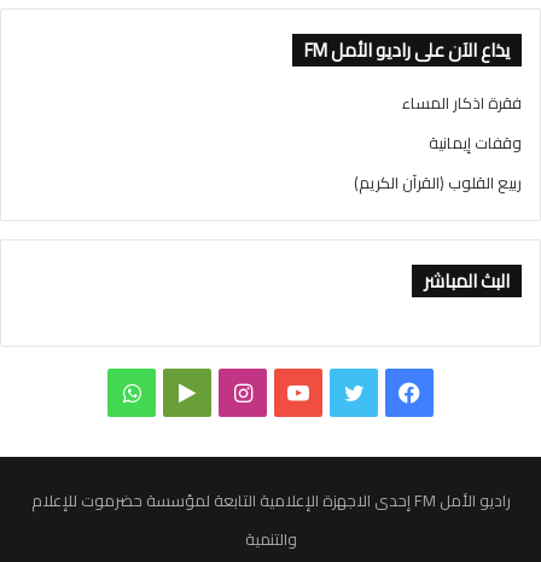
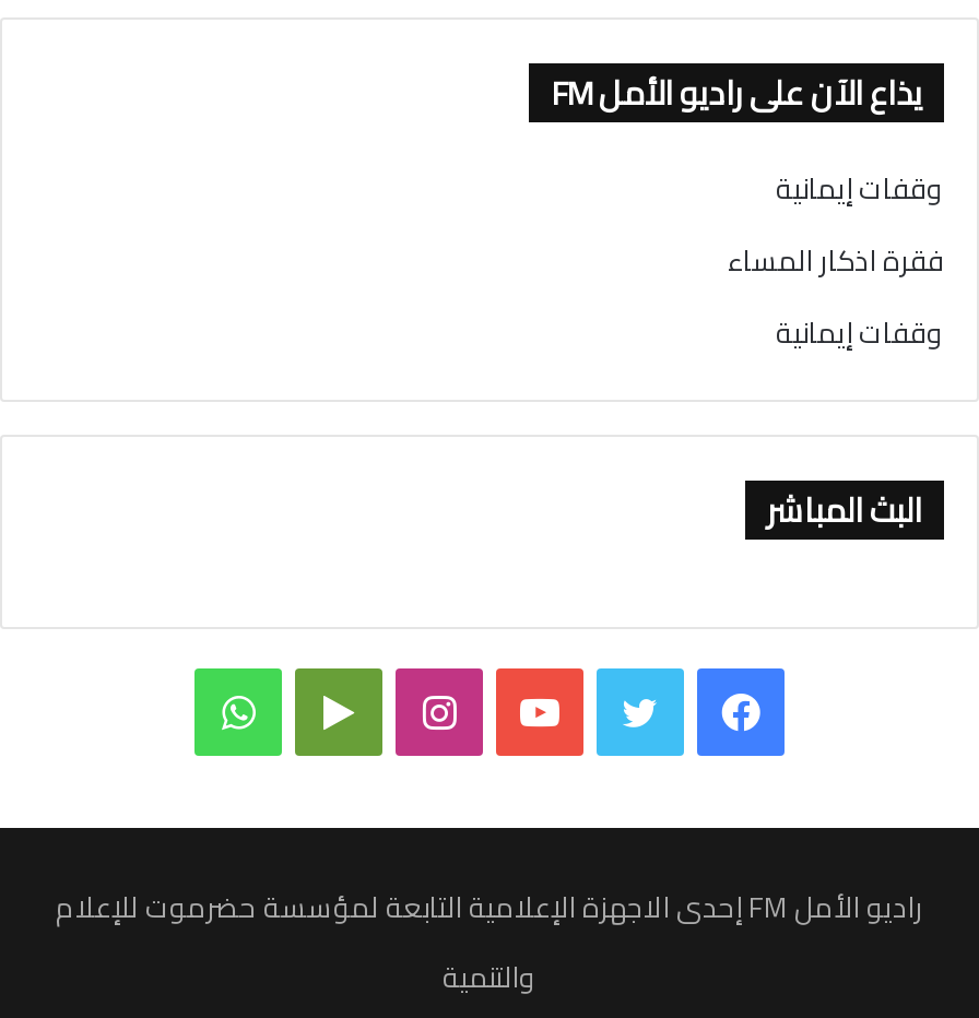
+ وقفات إيمانية

moved down: فقرة اذكار المساء | وقفات إيمانية

- ربيع القلوب (القرآن الكريم)
